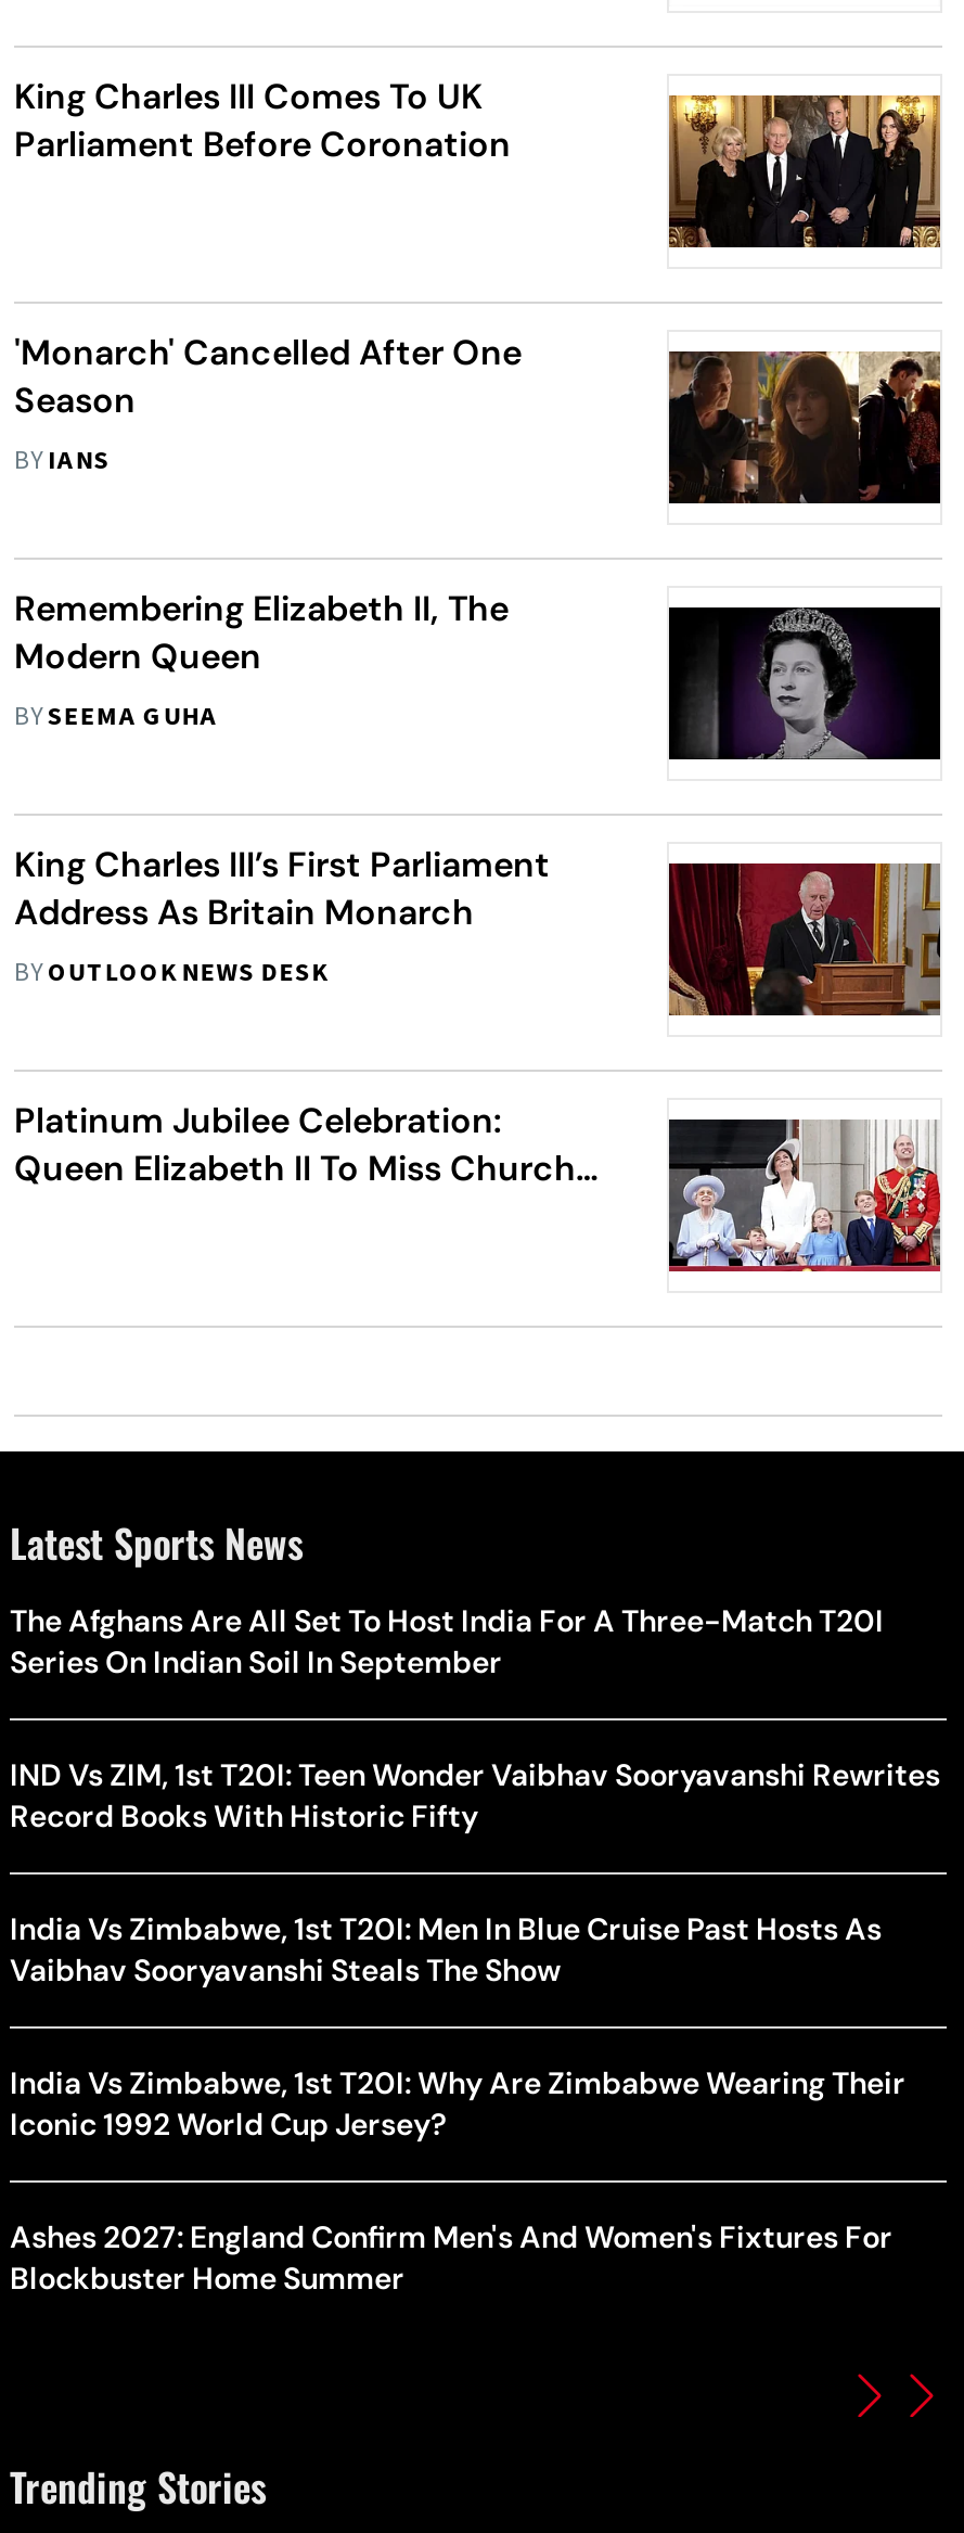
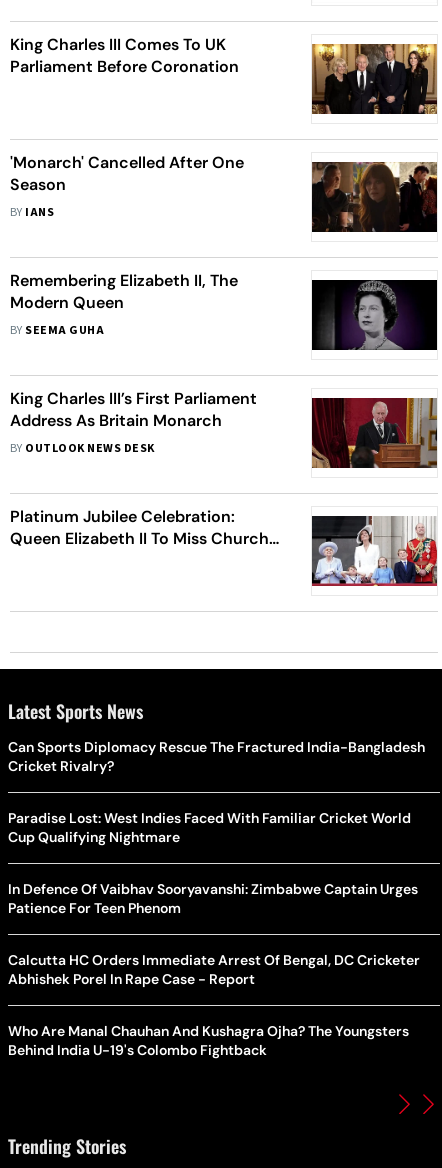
- The Afghans Are All Set To Host India For A Three-Match T20I
- Series On Indian Soil In September
+ Can Sports Diplomacy Rescue The Fractured India-Bangladesh
+ Cricket Rivalry?

- IND Vs ZIM, 1st T20I: Teen Wonder Vaibhav Sooryavanshi Rewrites
- Record Books With Historic Fifty
+ Paradise Lost: West Indies Faced With Familiar Cricket World
+ Cup Qualifying Nightmare

- India Vs Zimbabwe, 1st T20I: Men In Blue Cruise Past Hosts As
- Vaibhav Sooryavanshi Steals The Show
+ In Defence Of Vaibhav Sooryavanshi: Zimbabwe Captain Urges
+ Patience For Teen Phenom

- India Vs Zimbabwe, 1st T20I: Why Are Zimbabwe Wearing Their
- Iconic 1992 World Cup Jersey?
+ Calcutta HC Orders Immediate Arrest Of Bengal, DC Cricketer
+ Abhishek Porel In Rape Case - Report

- Ashes 2027: England Confirm Men's And Women's Fixtures For
- Blockbuster Home Summer
+ Who Are Manal Chauhan And Kushagra Ojha? The Youngsters
+ Behind India U-19's Colombo Fightback
